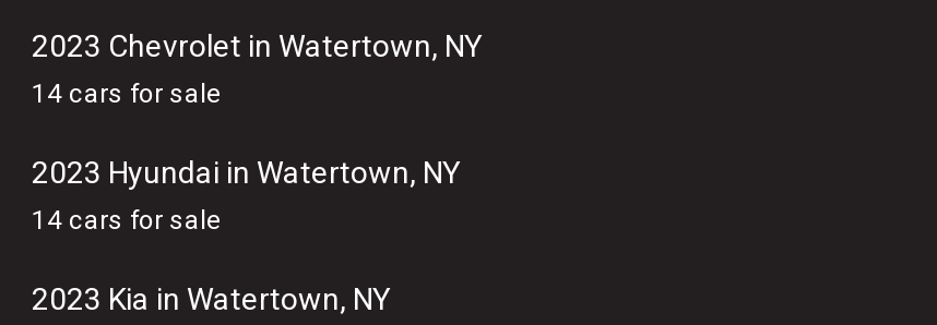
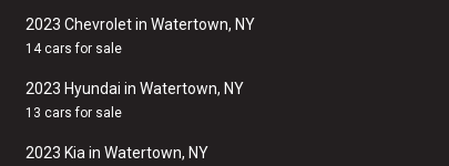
- 14 cars for sale
+ 13 cars for sale
